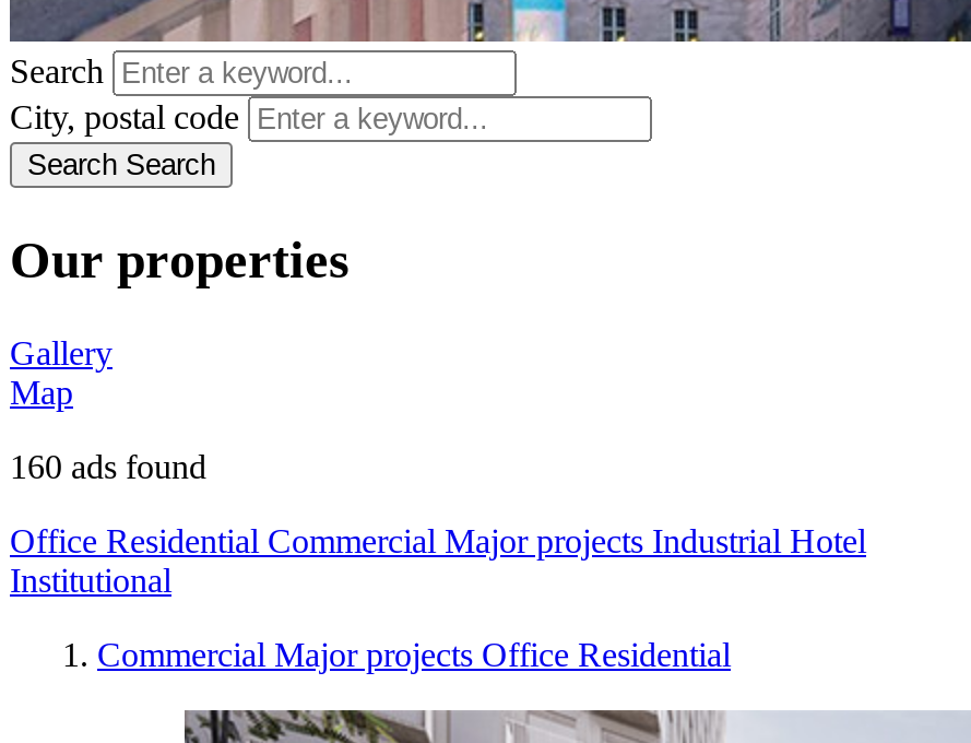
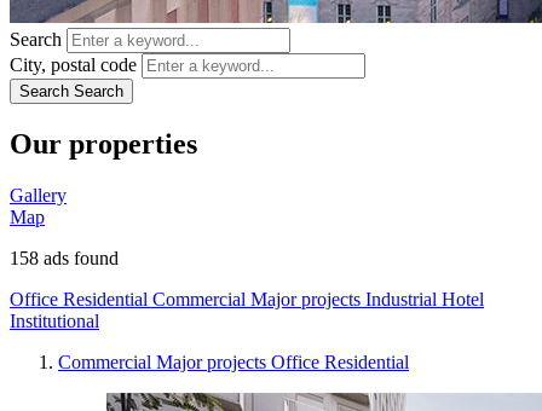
- 160 ads found
+ 158 ads found
